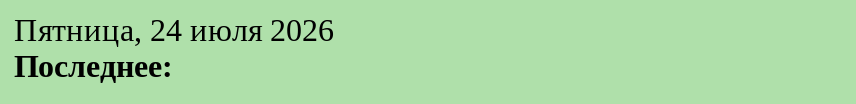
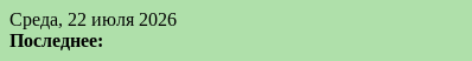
- Пятница, 24 июля 2026
+ Среда, 22 июля 2026
